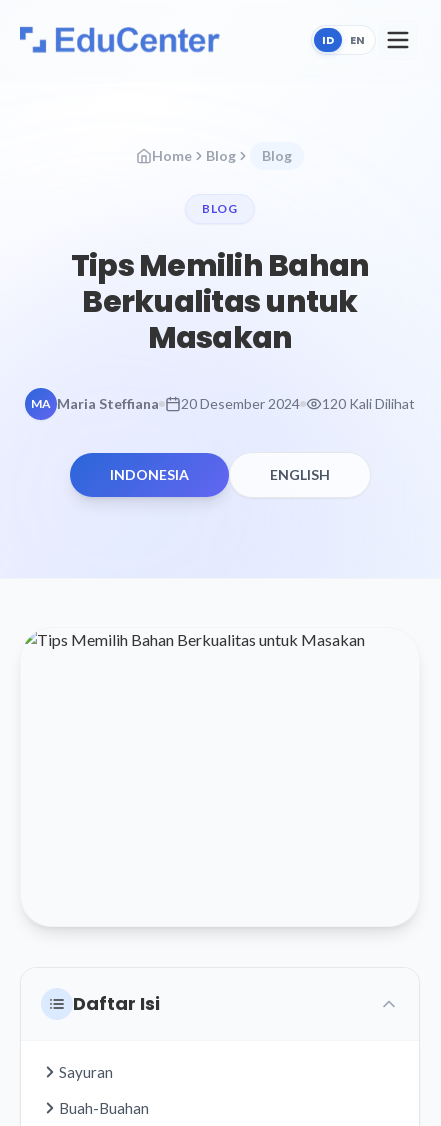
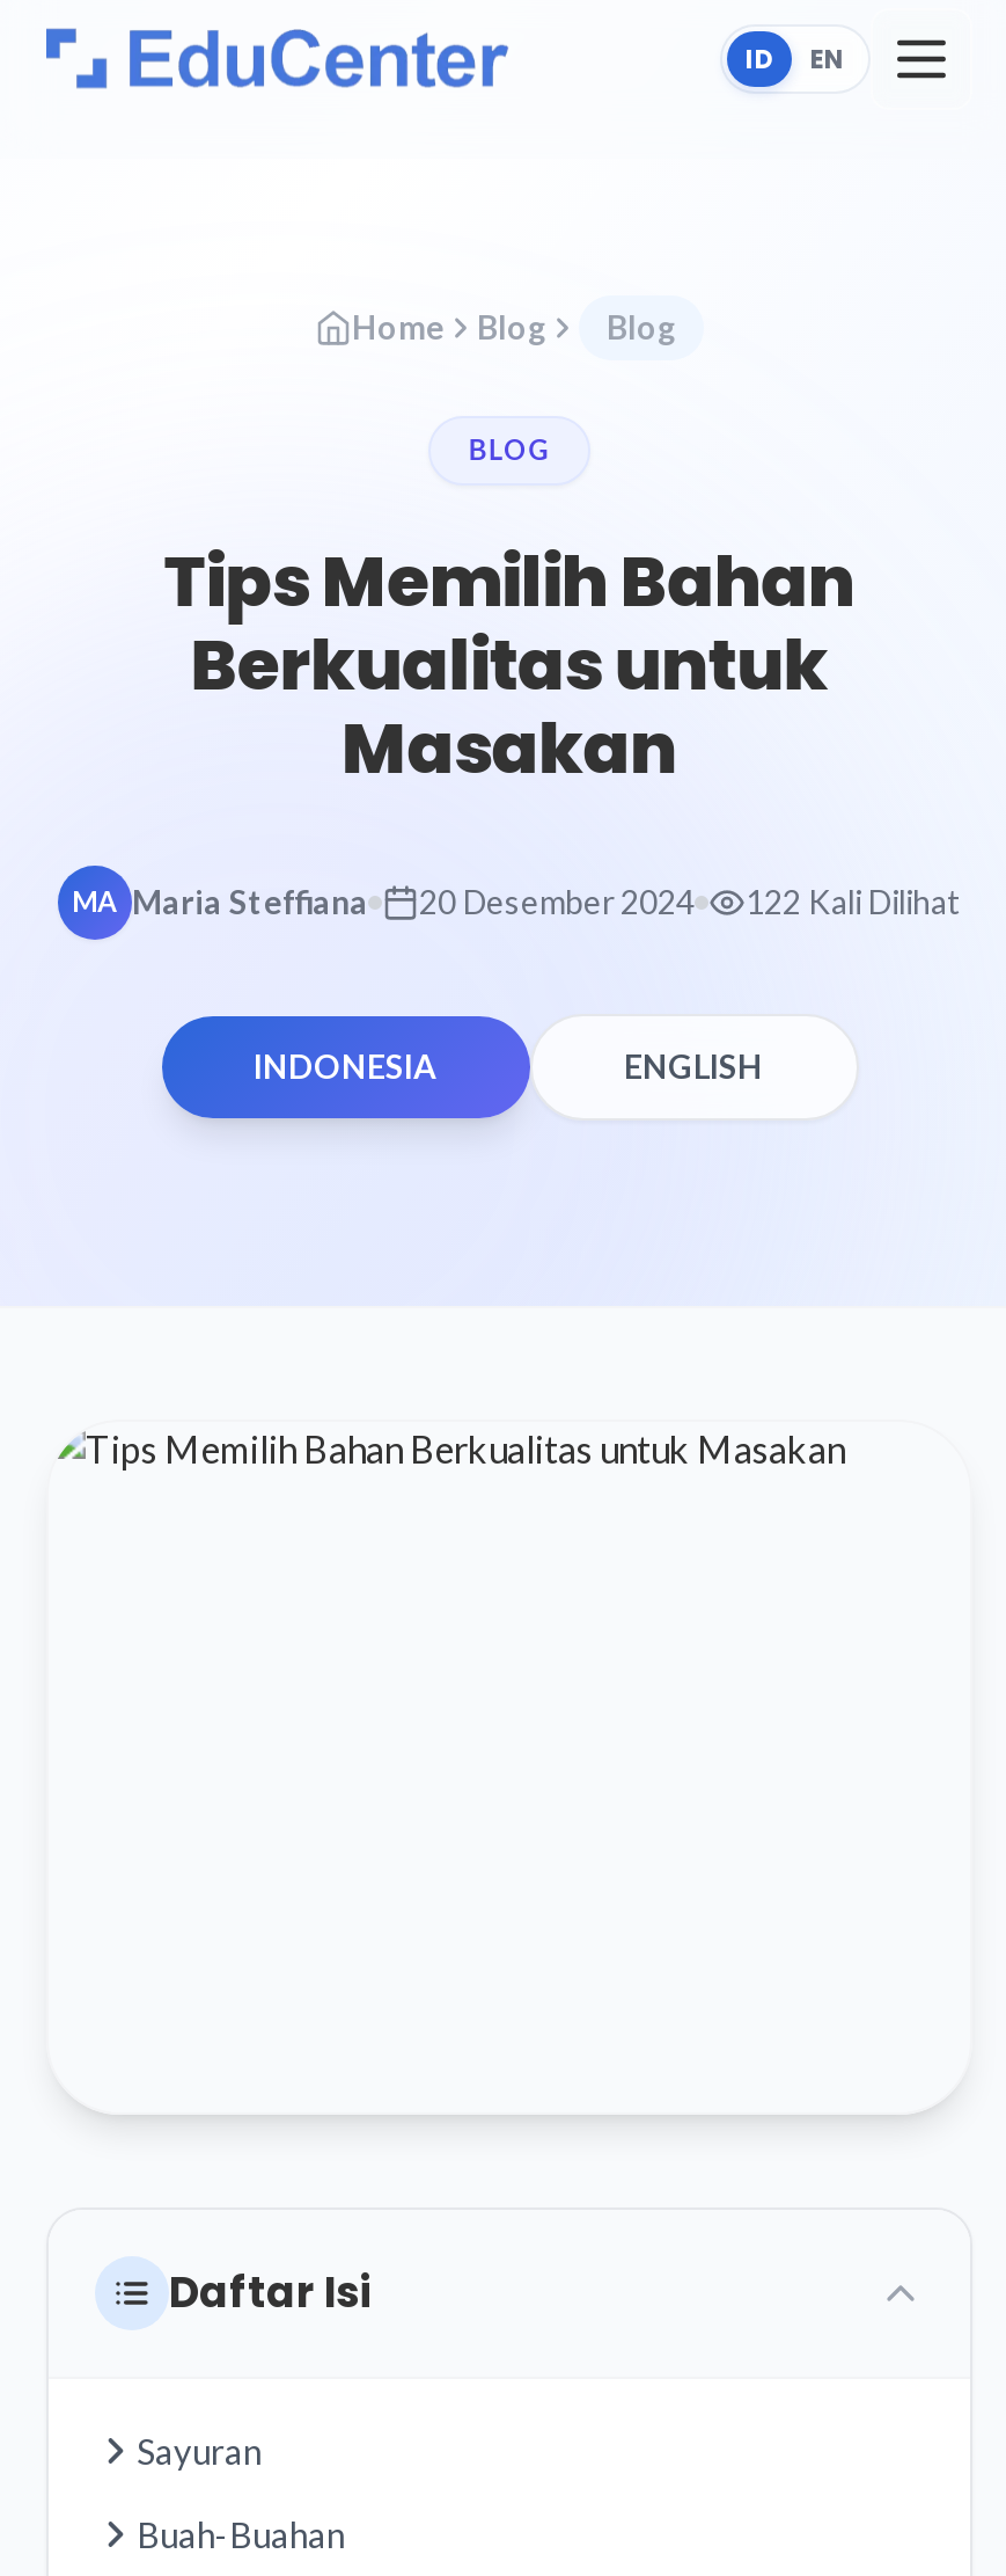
- MA Maria Steffiana 20 Desember 2024 120 Kali Dilihat
+ MA Maria Steffiana 20 Desember 2024 122 Kali Dilihat
